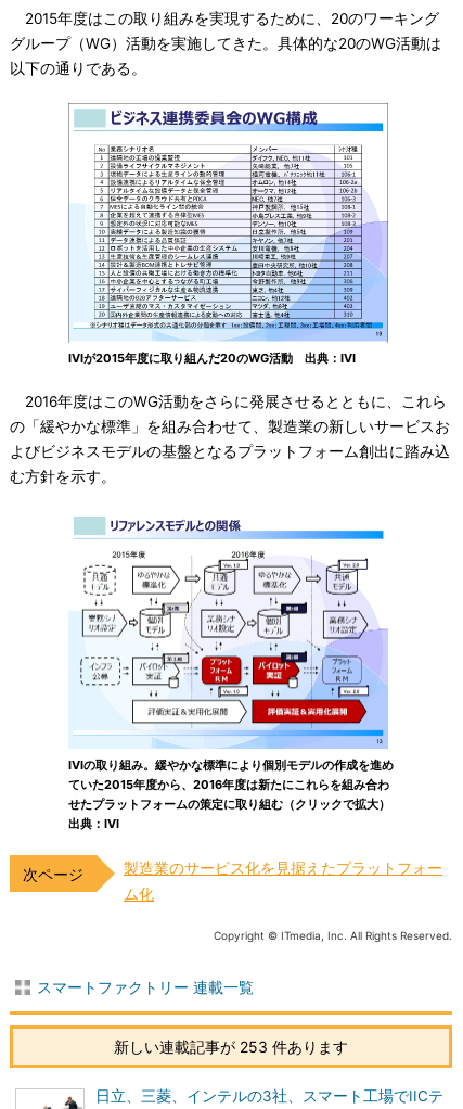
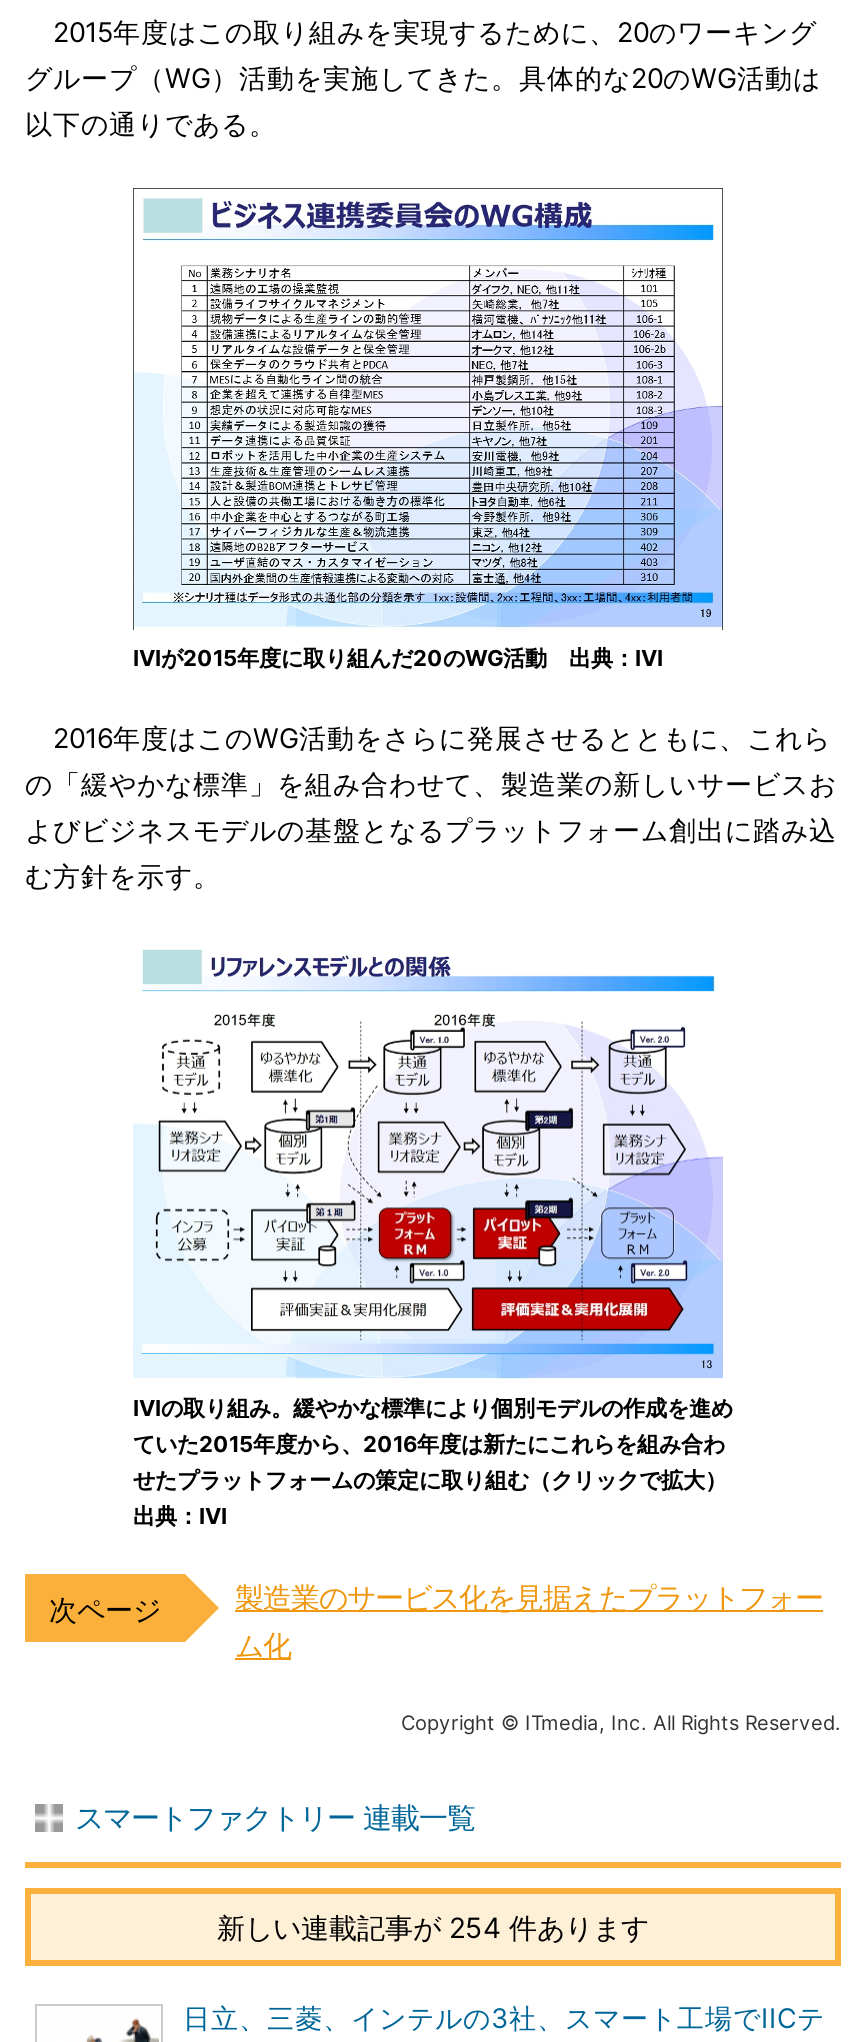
- 新しい連載記事が 253 件あります
+ 新しい連載記事が 254 件あります
